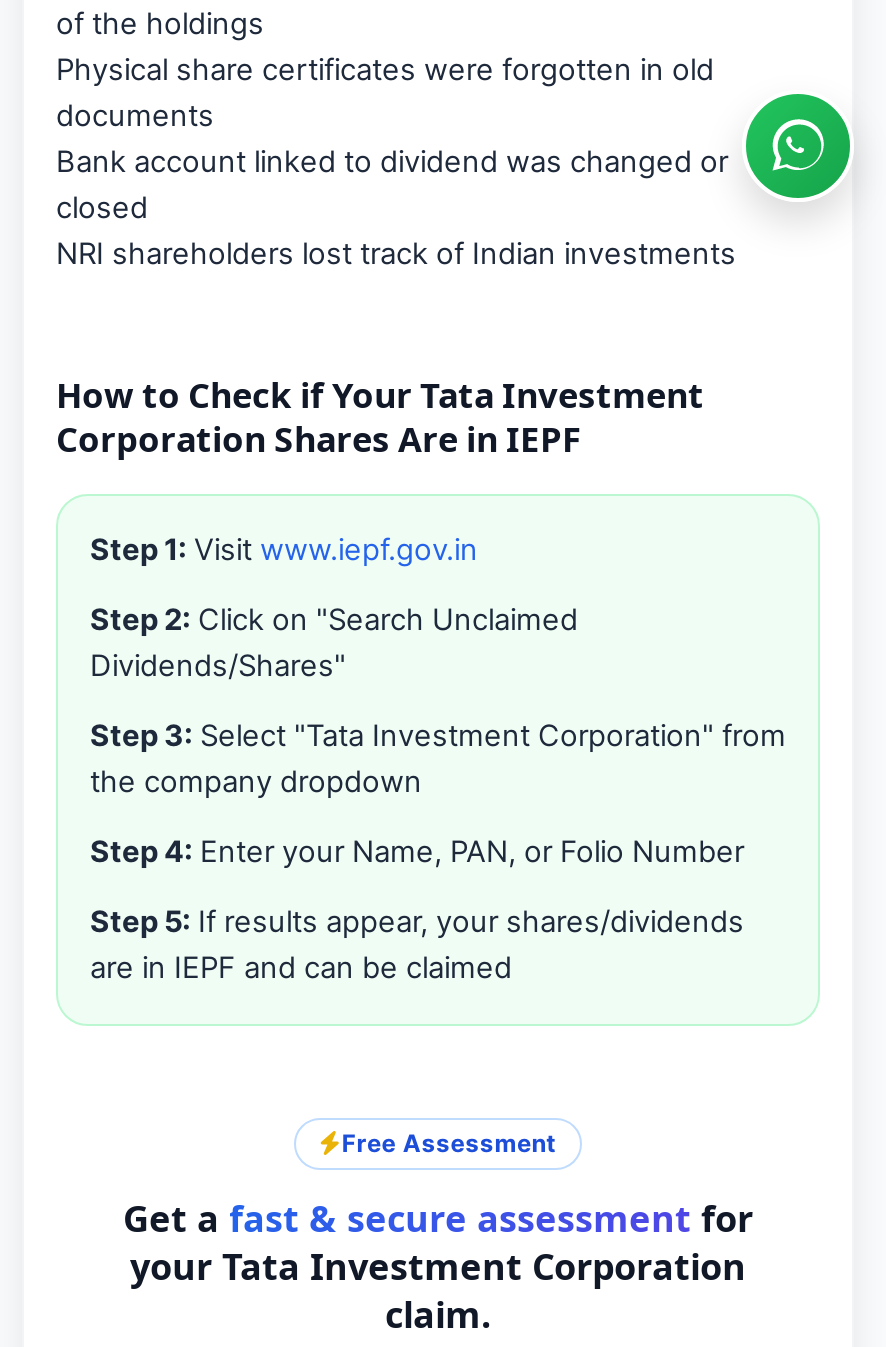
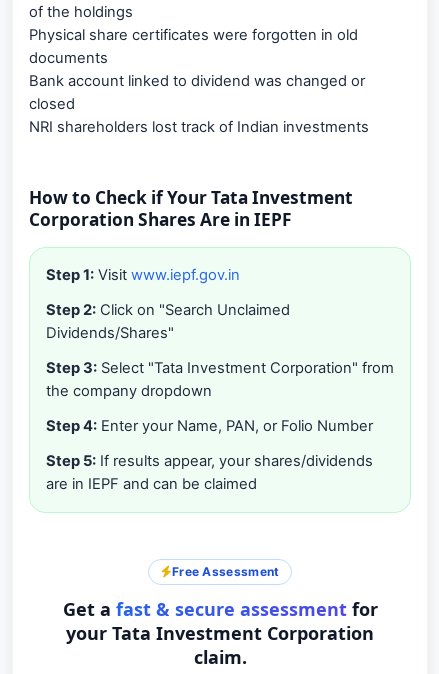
- [image]
